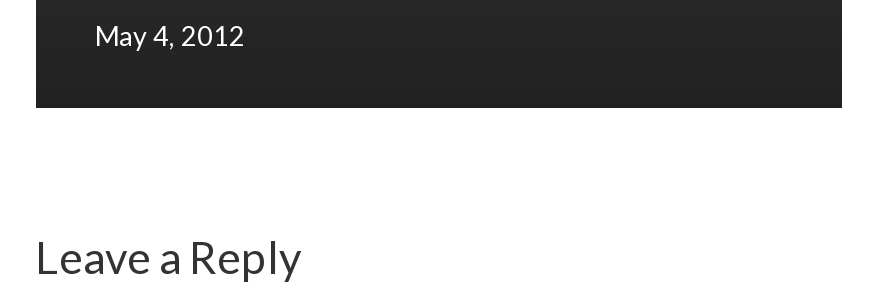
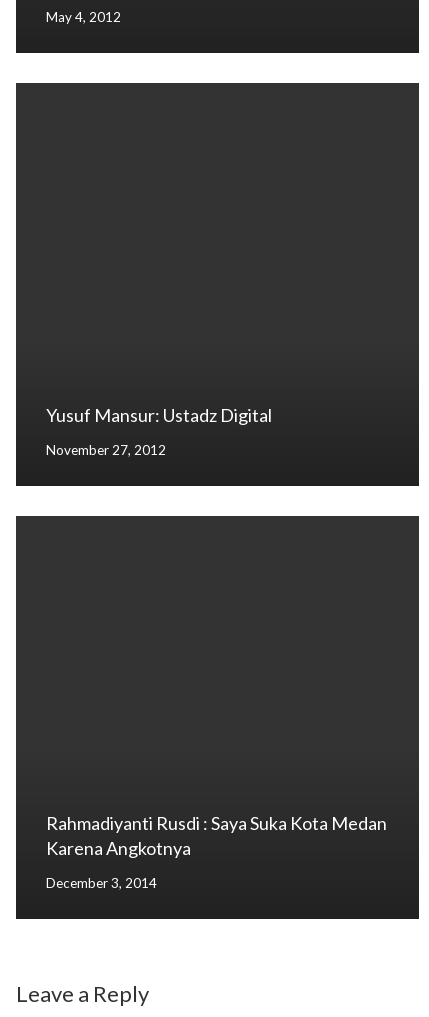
+ Yusuf Mansur: Ustadz Digital
+ November 27, 2012

+ Rahmadiyanti Rusdi : Saya Suka Kota Medan
+ Karena Angkotnya
+ December 3, 2014
